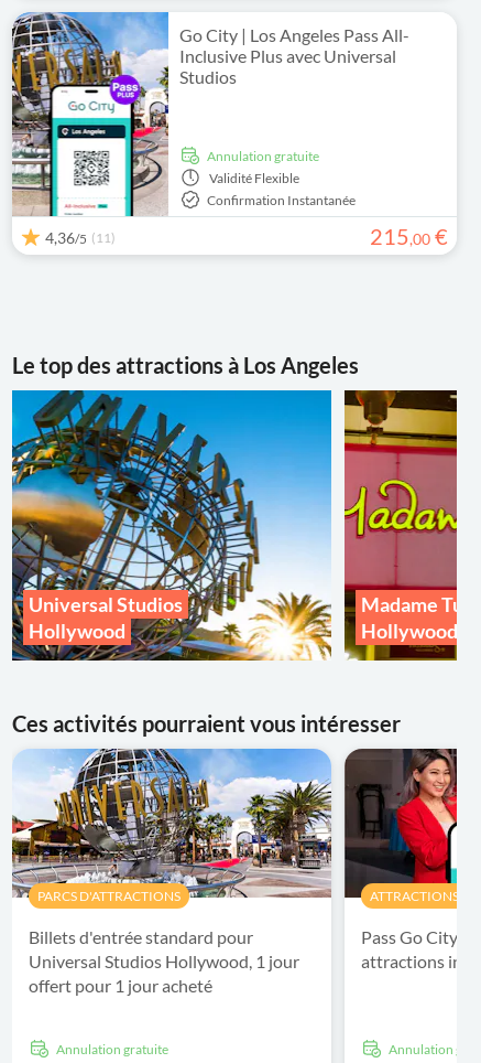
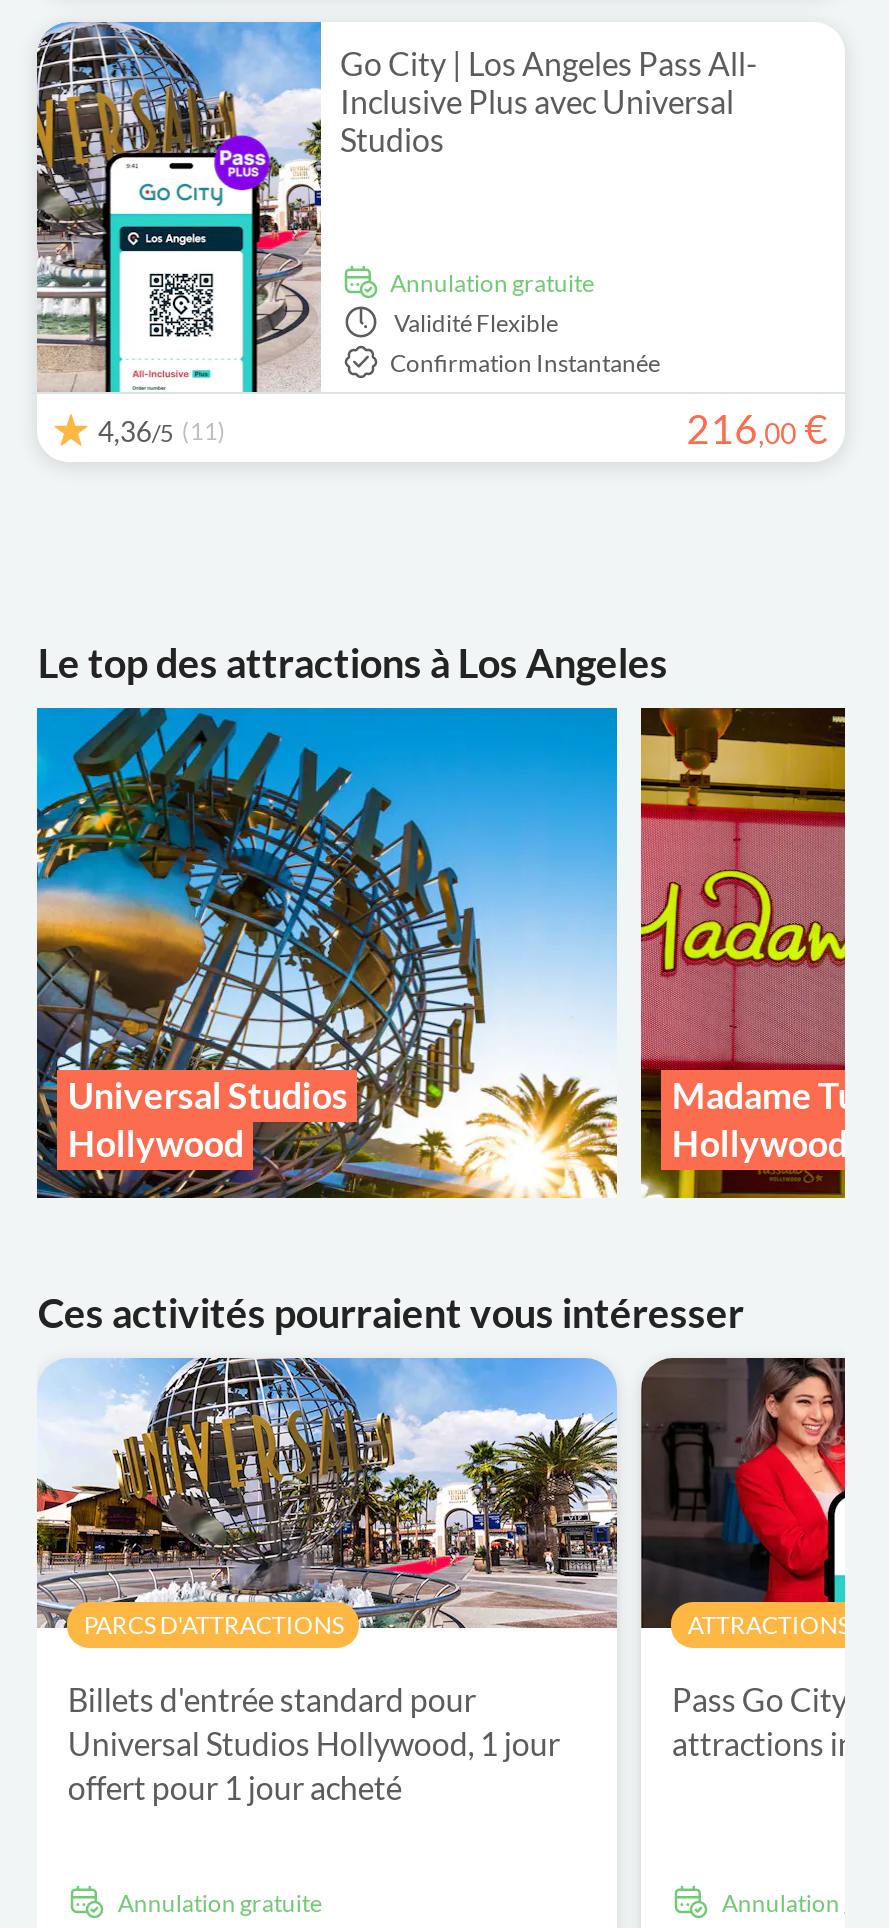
- 215, 00 €
+ 216, 00 €
